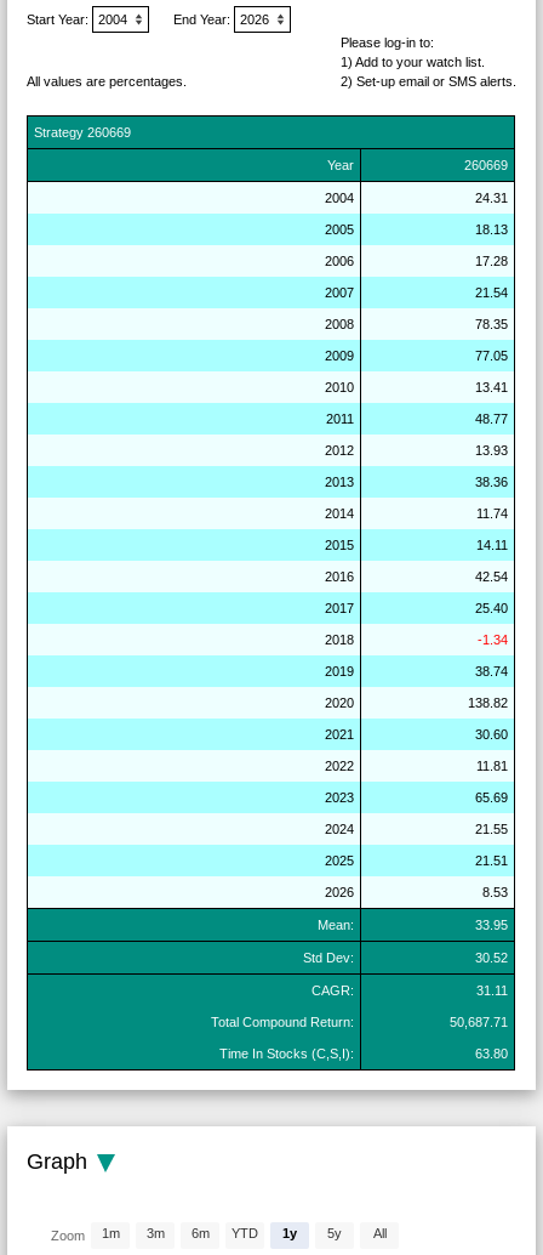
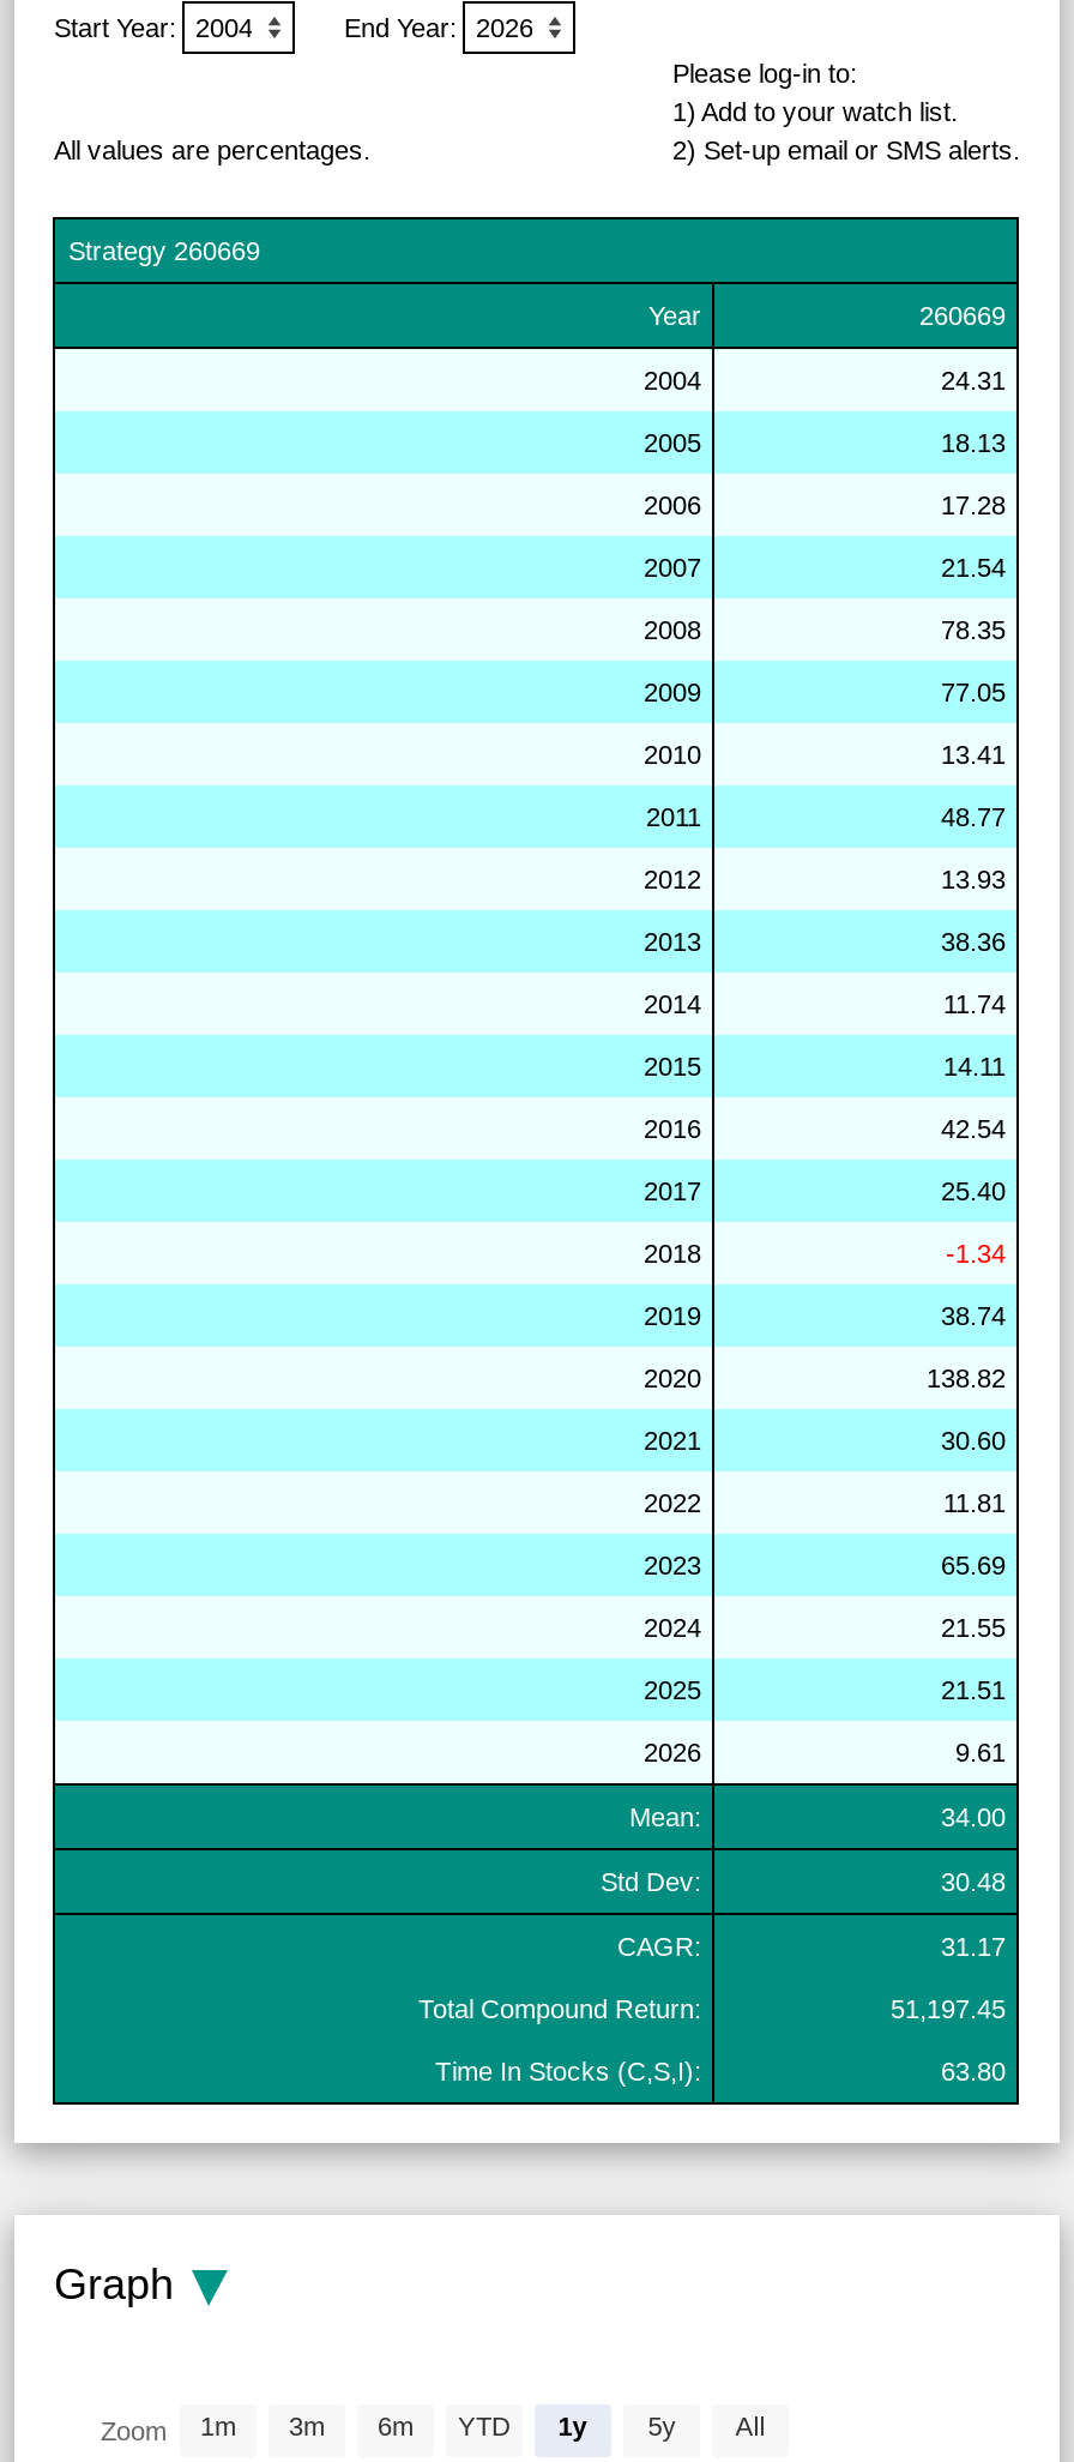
- 8.53
+ 9.61

- 33.95
+ 34.00

- 30.52
+ 30.48

- 31.11
+ 31.17

- 50,687.71
+ 51,197.45
